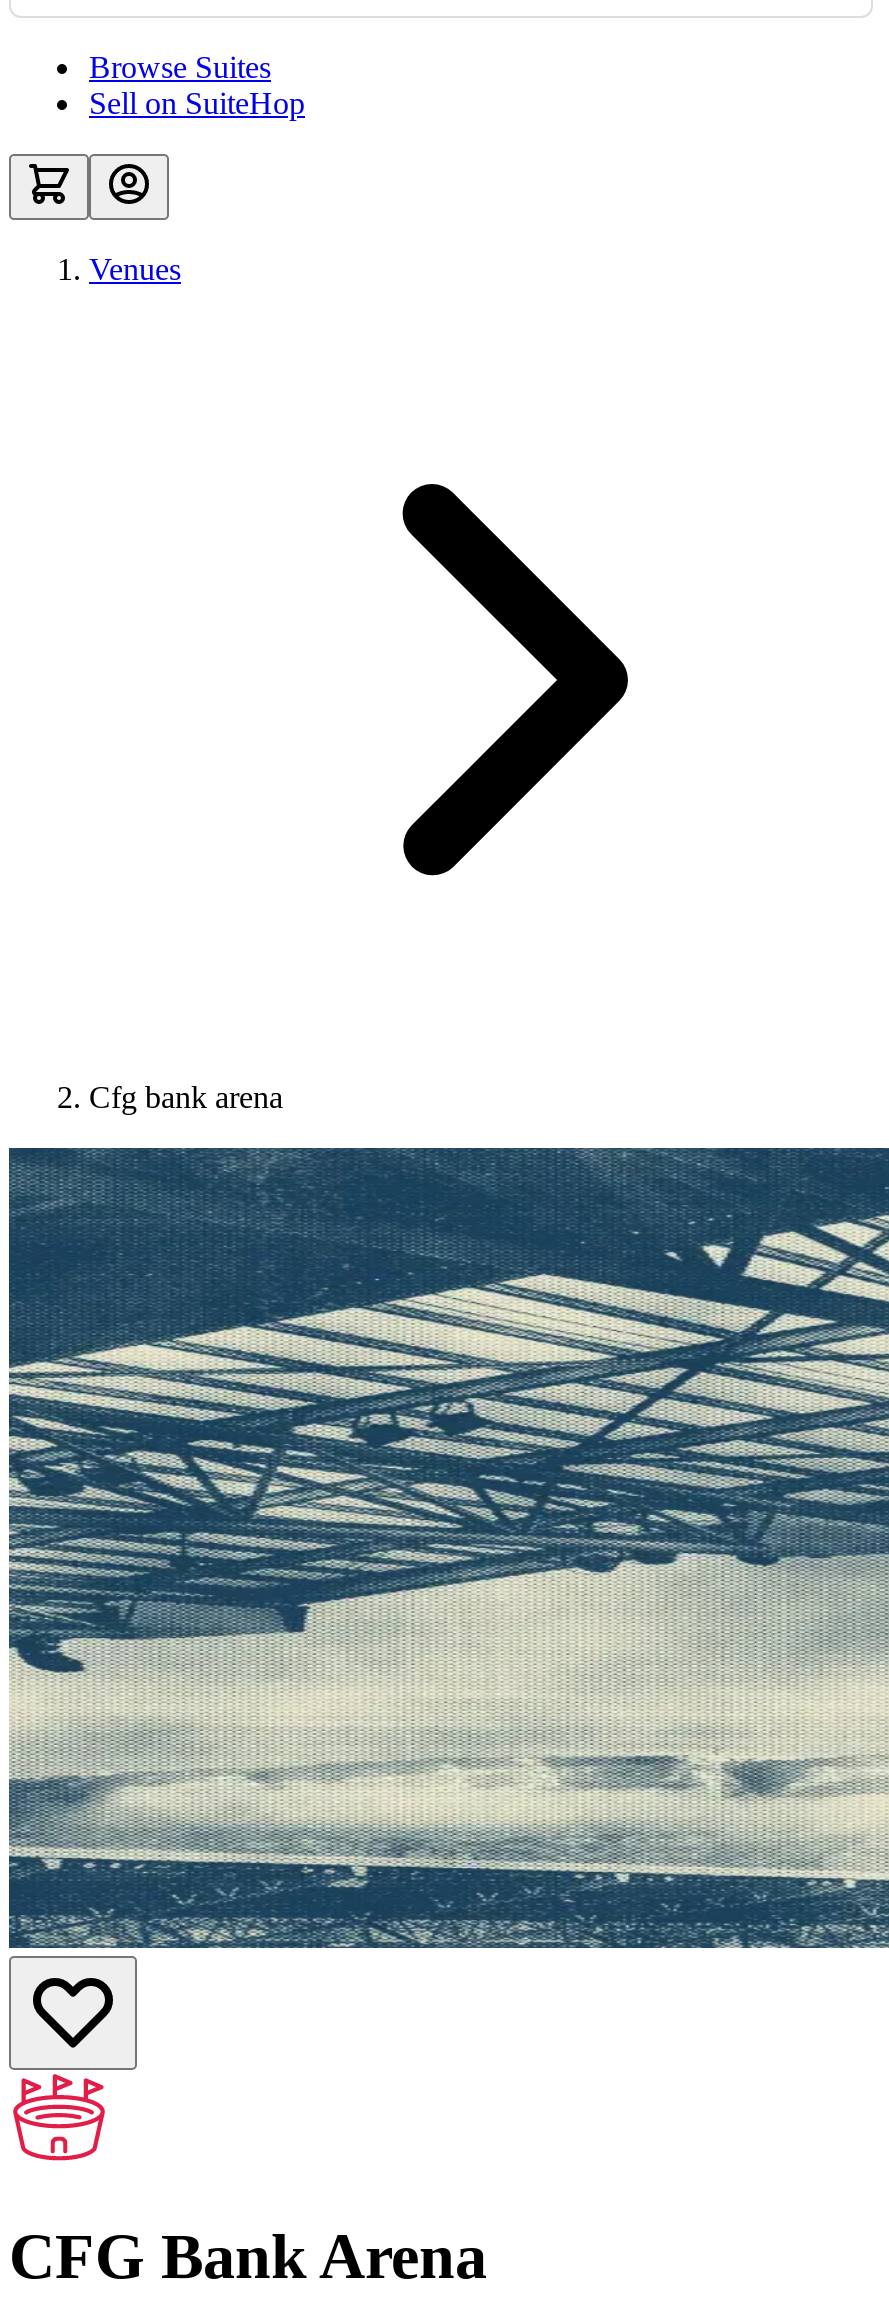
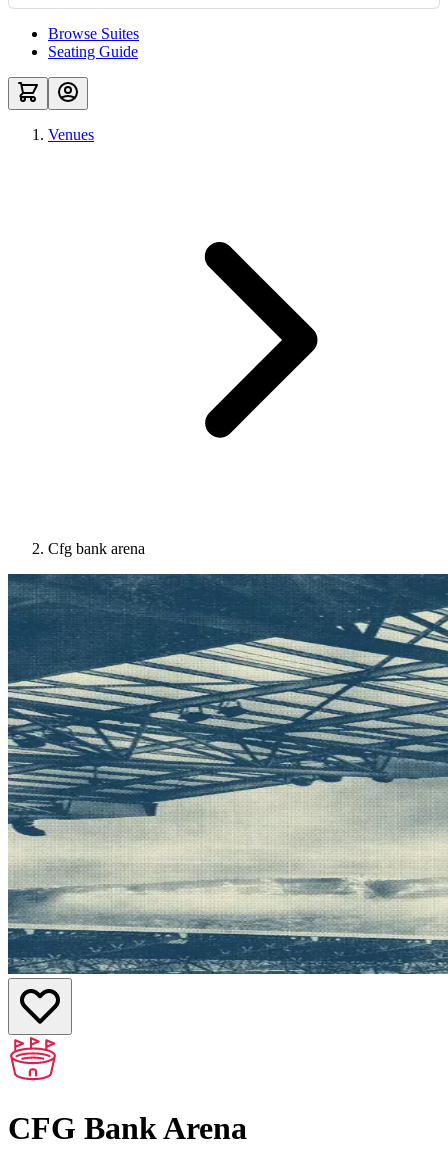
- Sell on SuiteHop
+ Seating Guide
